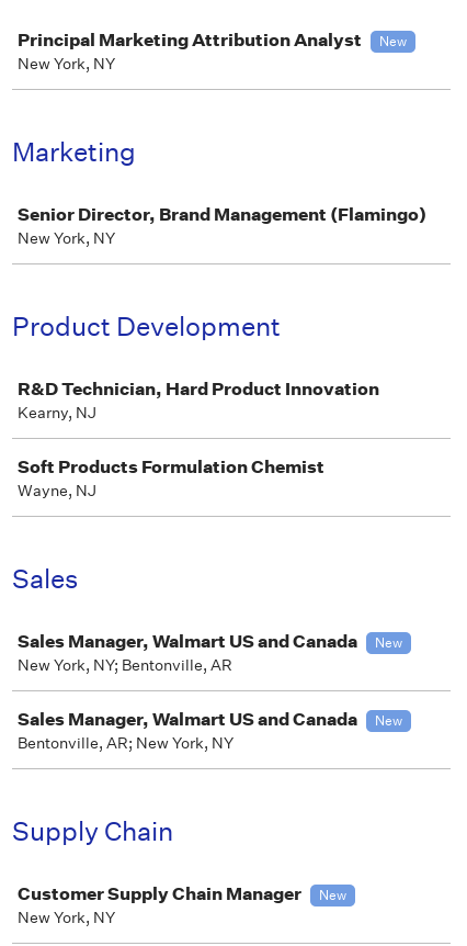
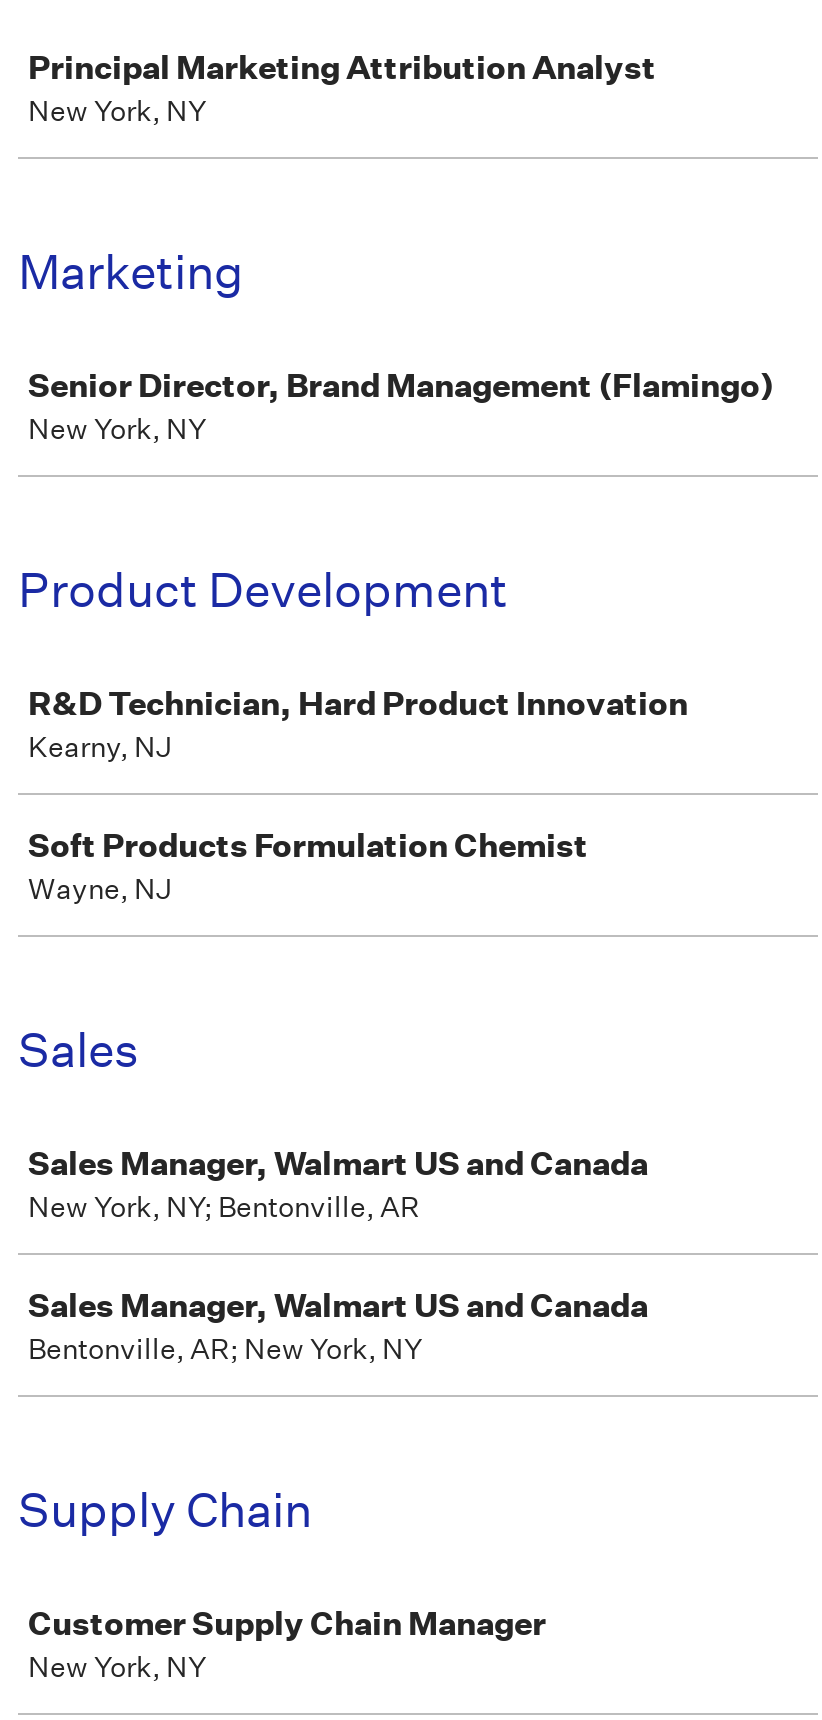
- New

- New

- New

- New
